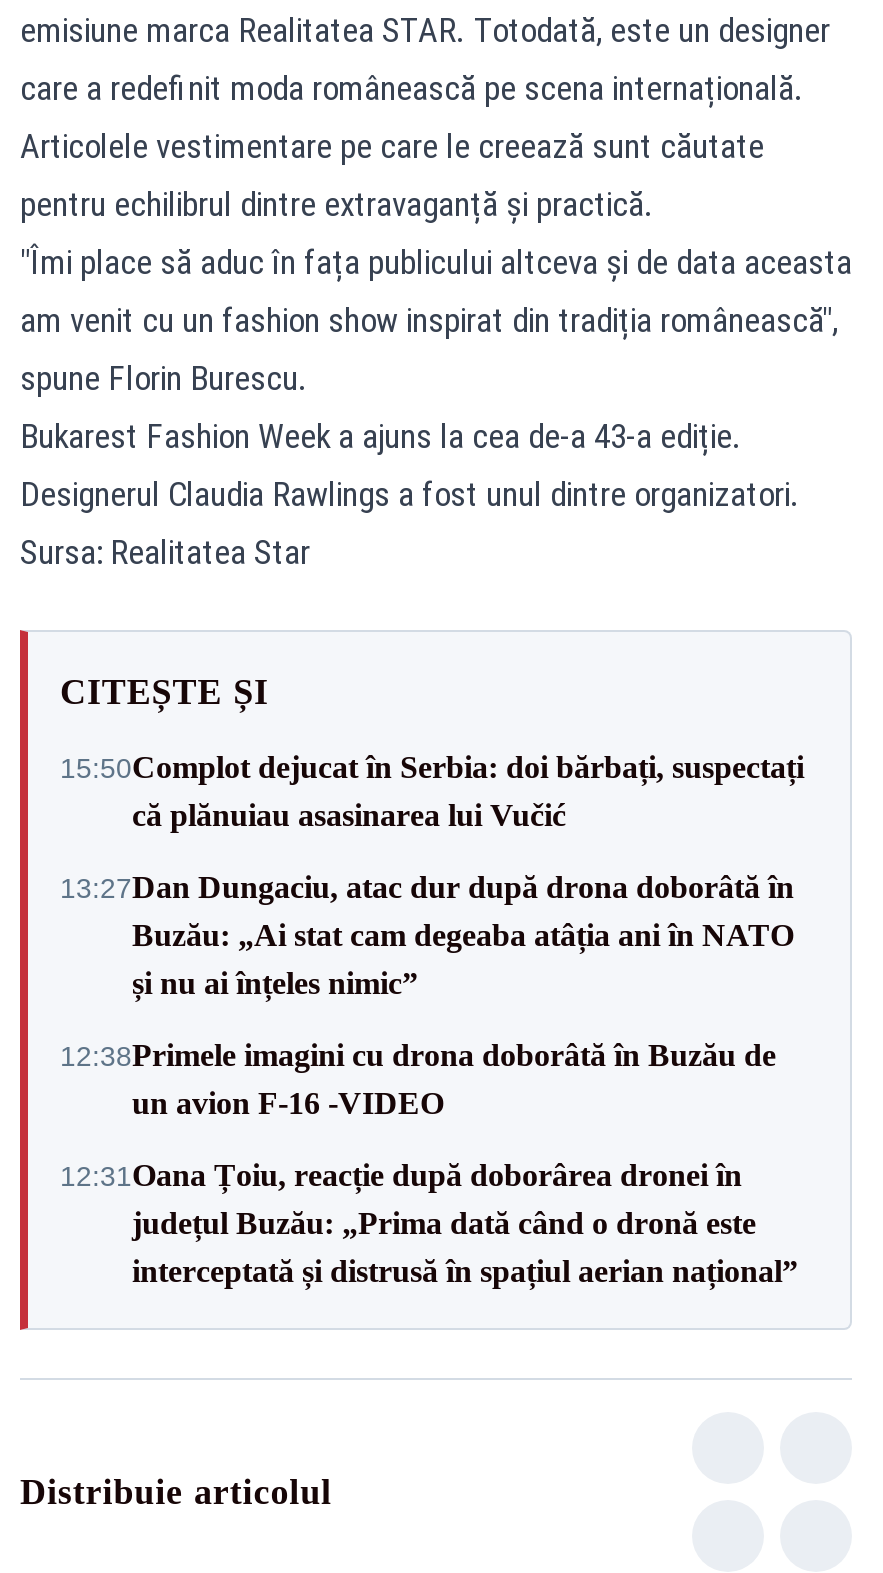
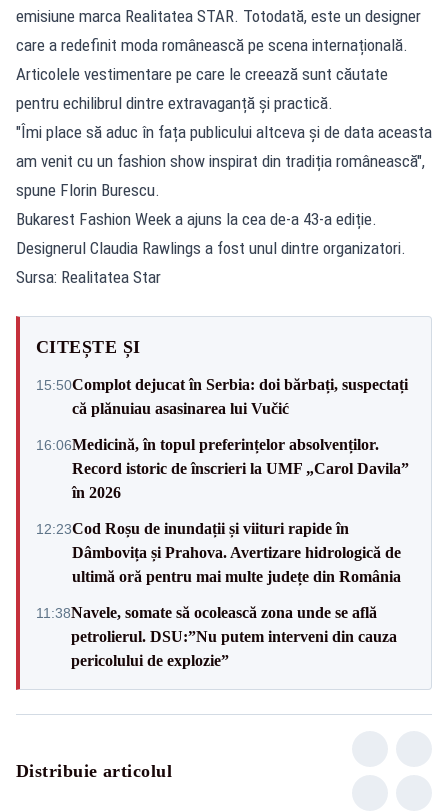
- 13:27Dan Dungaciu, atac dur după drona doborâtă în
- Buzău: „Ai stat cam degeaba atâția ani în NATO
- și nu ai înțeles nimic”
+ 16:06Medicină, în topul preferințelor absolvenților.
+ Record istoric de înscrieri la UMF „Carol Davila”
+ în 2026

- 12:38Primele imagini cu drona doborâtă în Buzău de
- un avion F-16 -VIDEO
+ 12:23Cod Roșu de inundații și viituri rapide în
+ Dâmbovița și Prahova. Avertizare hidrologică de
+ ultimă oră pentru mai multe județe din România

- 12:31Oana Țoiu, reacție după doborârea dronei în
- județul Buzău: „Prima dată când o dronă este
- interceptată și distrusă în spațiul aerian național”
+ 11:38Navele, somate să ocolească zona unde se află
+ petrolierul. DSU:”Nu putem interveni din cauza
+ pericolului de explozie”
